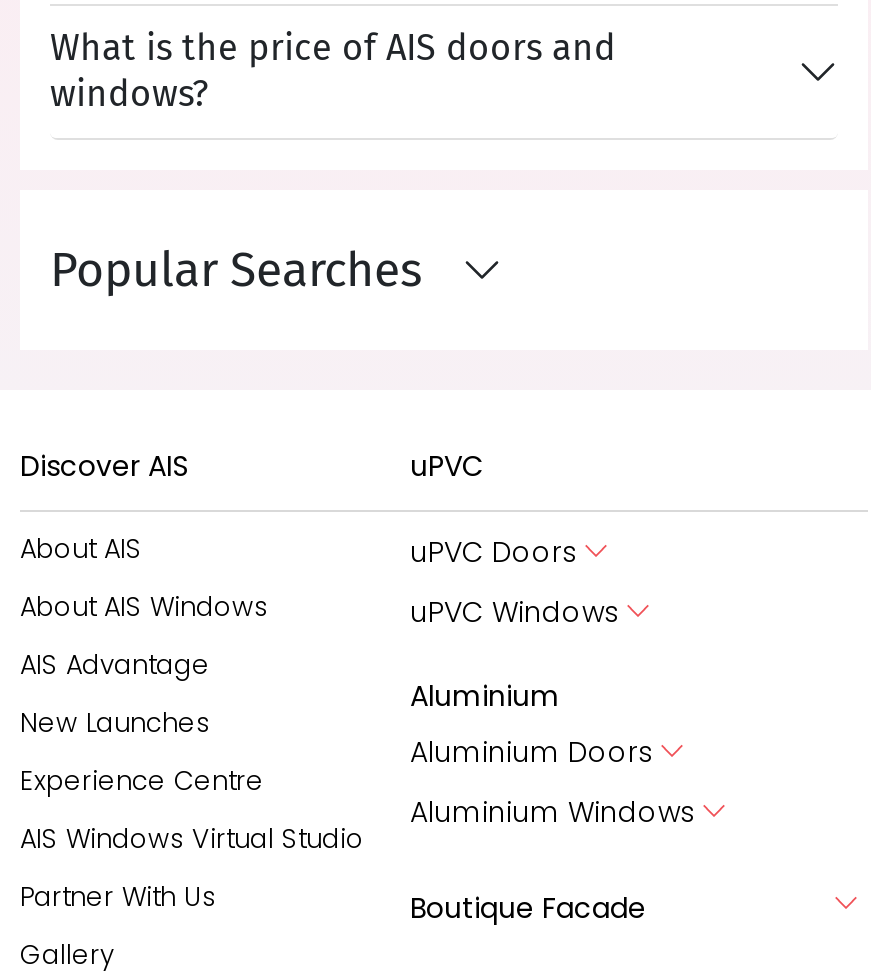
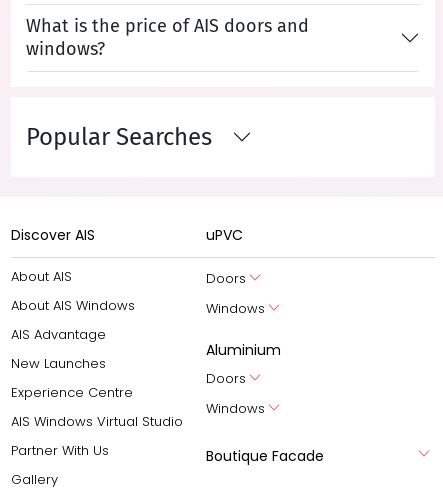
- uPVC Doors
+ Doors

- uPVC Windows
+ Windows

- Aluminium Doors
+ Doors

- Aluminium Windows
+ Windows
